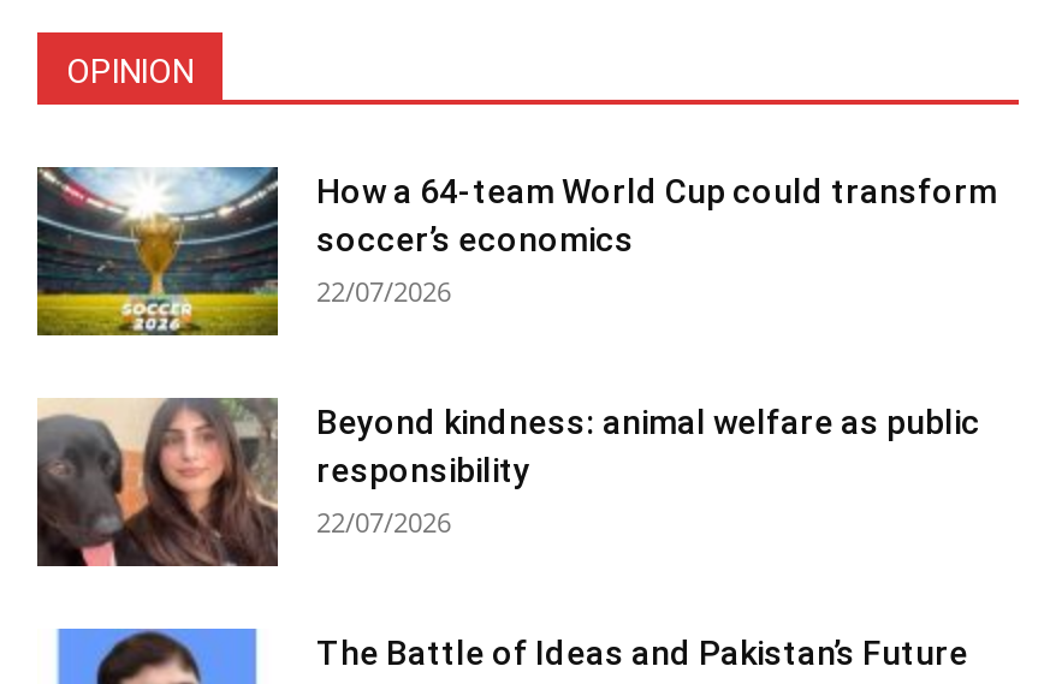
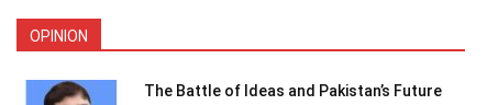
- [image]
- How a 64-team World Cup could transform
- soccer’s economics
- 22/07/2026
- Beyond kindness: animal welfare as public
- responsibility
- 22/07/2026

- [image]
